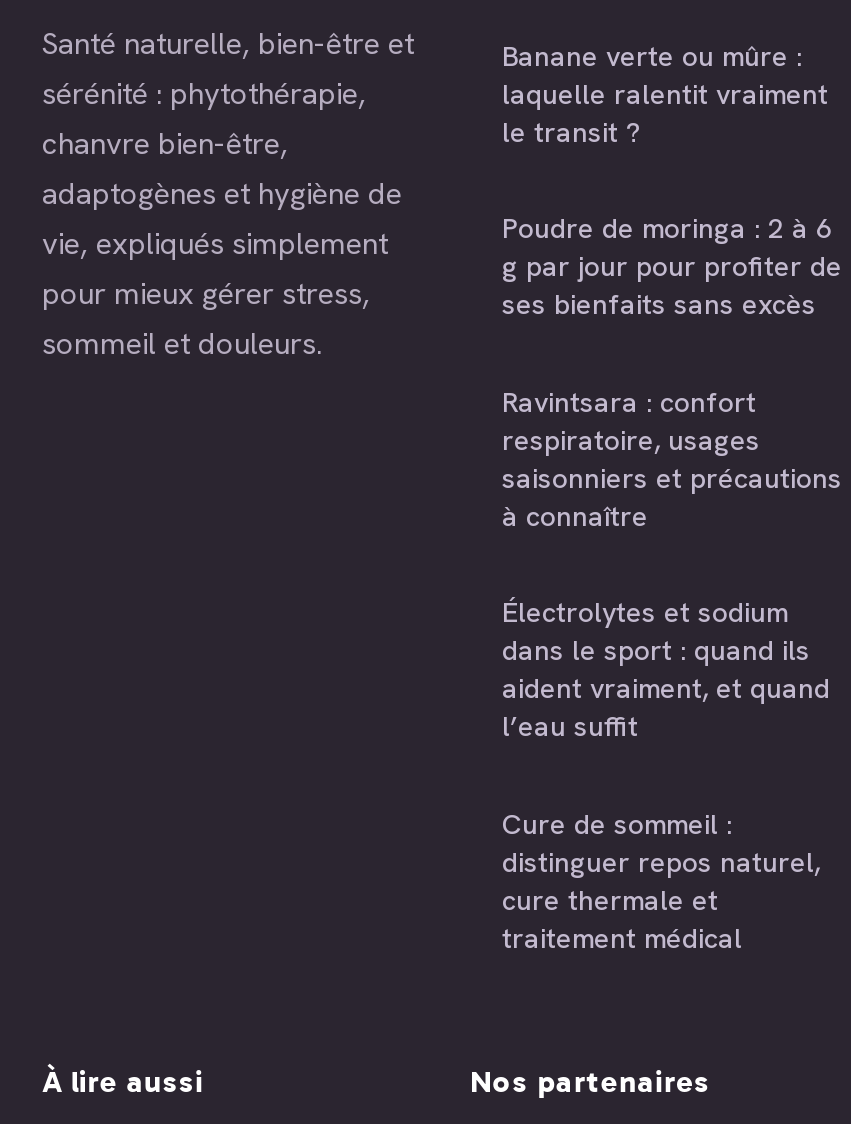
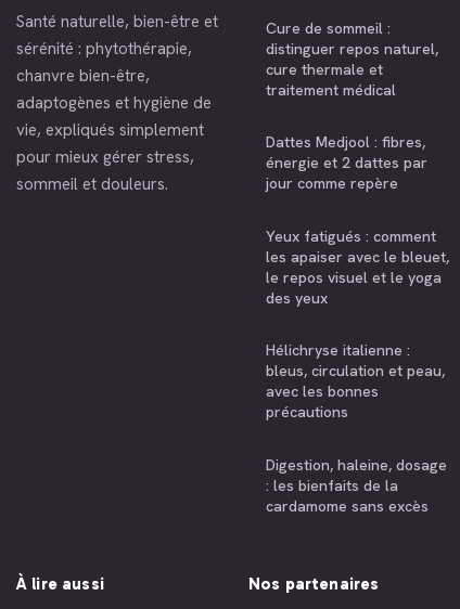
- Banane verte ou mûre :
- laquelle ralentit vraiment
- le transit ?
- Poudre de moringa : 2 à 6
- g par jour pour profiter de
- ses bienfaits sans excès
- Ravintsara : confort
- respiratoire, usages
- saisonniers et précautions
- à connaître
- Électrolytes et sodium
- dans le sport : quand ils
- aident vraiment, et quand
- l’eau suffit

+ Dattes Medjool : fibres,
+ énergie et 2 dattes par
+ jour comme repère
+ Yeux fatigués : comment
+ les apaiser avec le bleuet,
+ le repos visuel et le yoga
+ des yeux
+ Hélichryse italienne :
+ bleus, circulation et peau,
+ avec les bonnes
+ précautions
+ Digestion, haleine, dosage
+ : les bienfaits de la
+ cardamome sans excès

moved up: Cure de sommeil : | distinguer repos naturel, | cure thermale et | traitement médical
